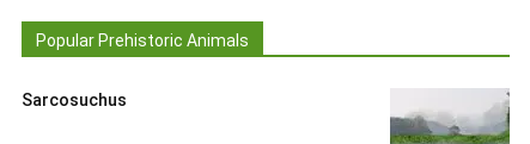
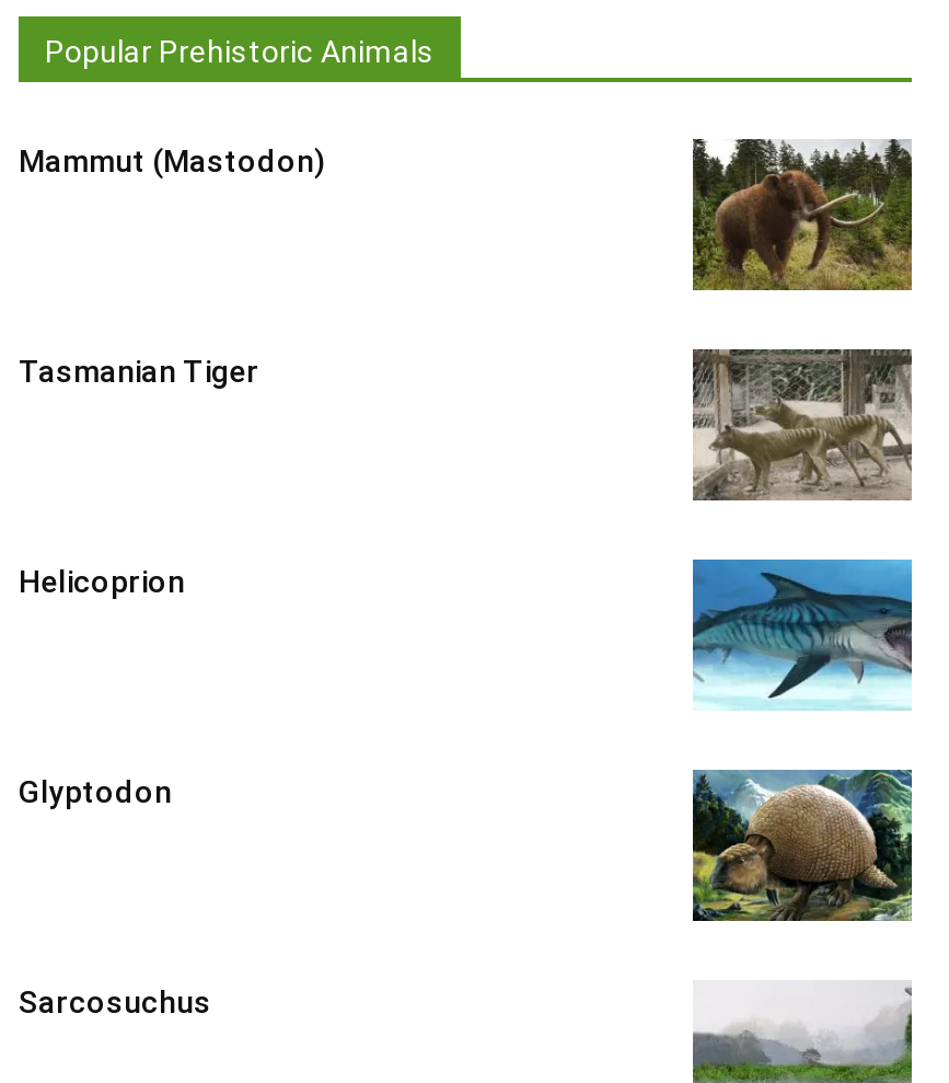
+ Mammut (Mastodon)

+ Tasmanian Tiger

+ Helicoprion

+ Glyptodon

+ [image]

+ [image]

+ [image]

+ [image]
